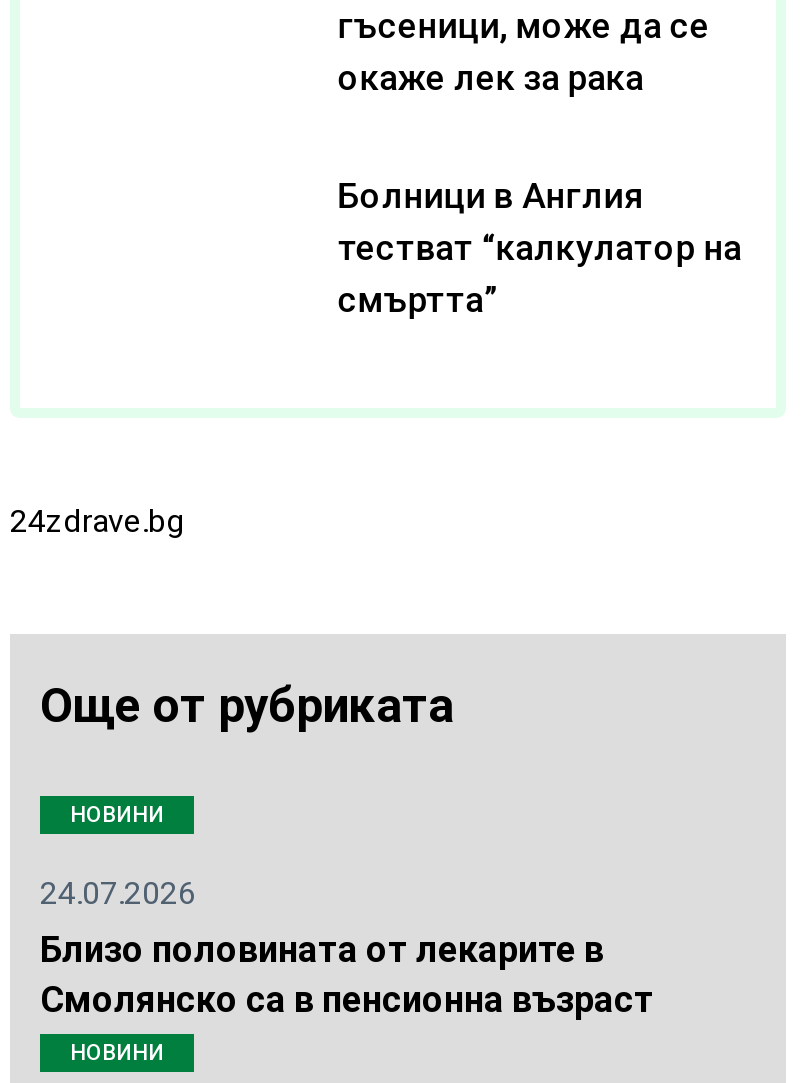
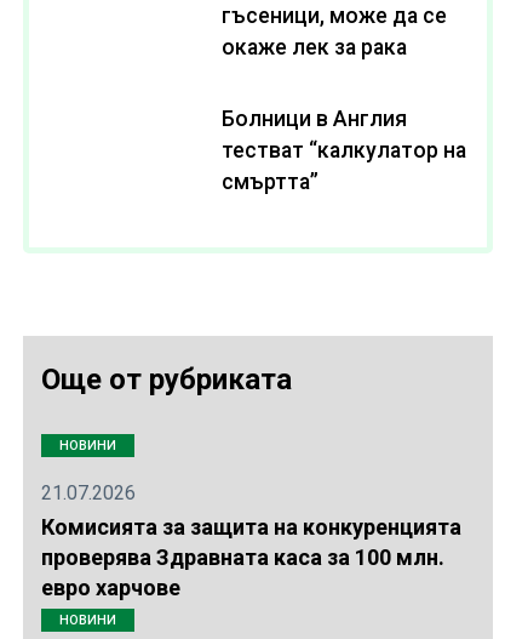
- 24zdrave.bg

moved up: Още от рубриката | НОВИНИ

- 24.07.2026
- Близо половината от лекарите в
- Смолянско са в пенсионна възраст
+ 21.07.2026
+ Комисията за защита на конкуренцията
+ проверява Здравната каса за 100 млн.
+ евро харчове
